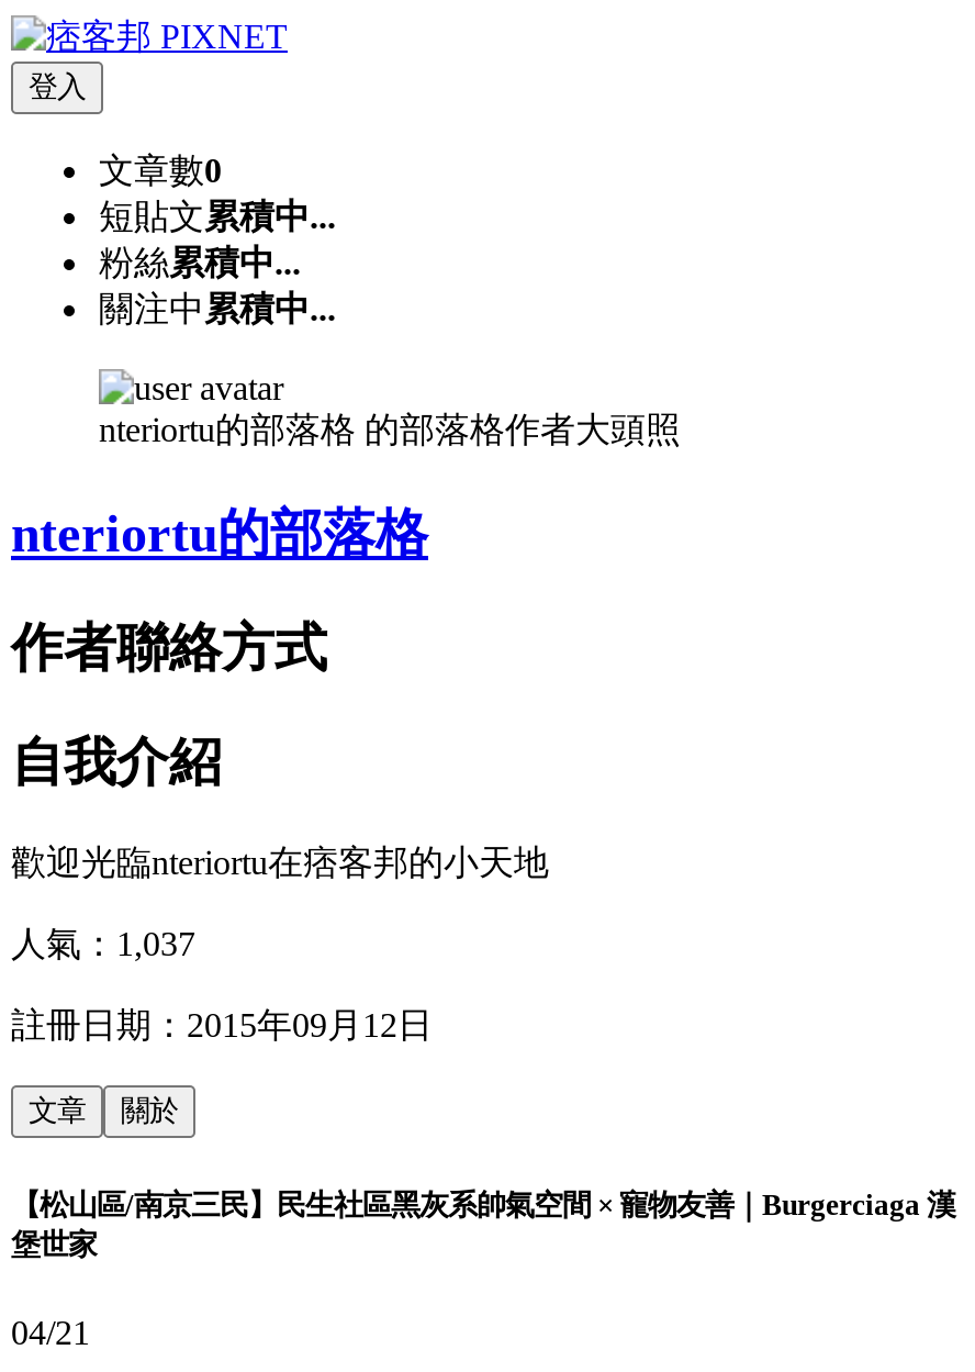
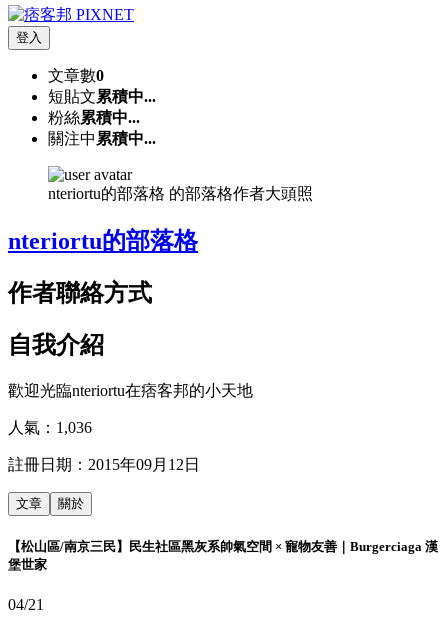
- 人氣：1,037
+ 人氣：1,036
